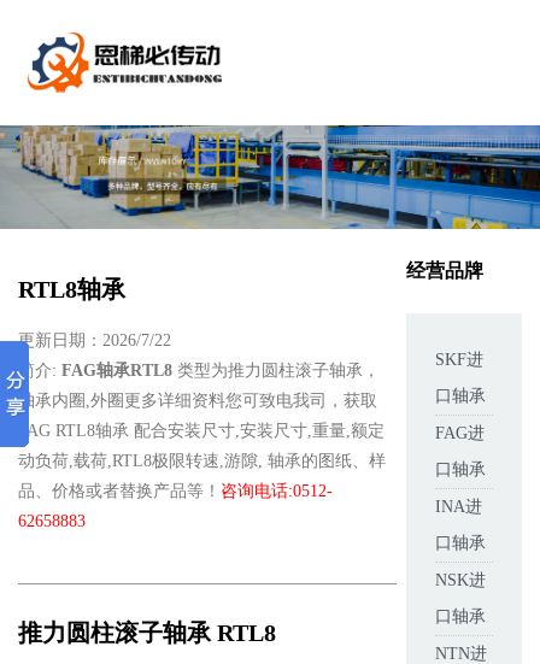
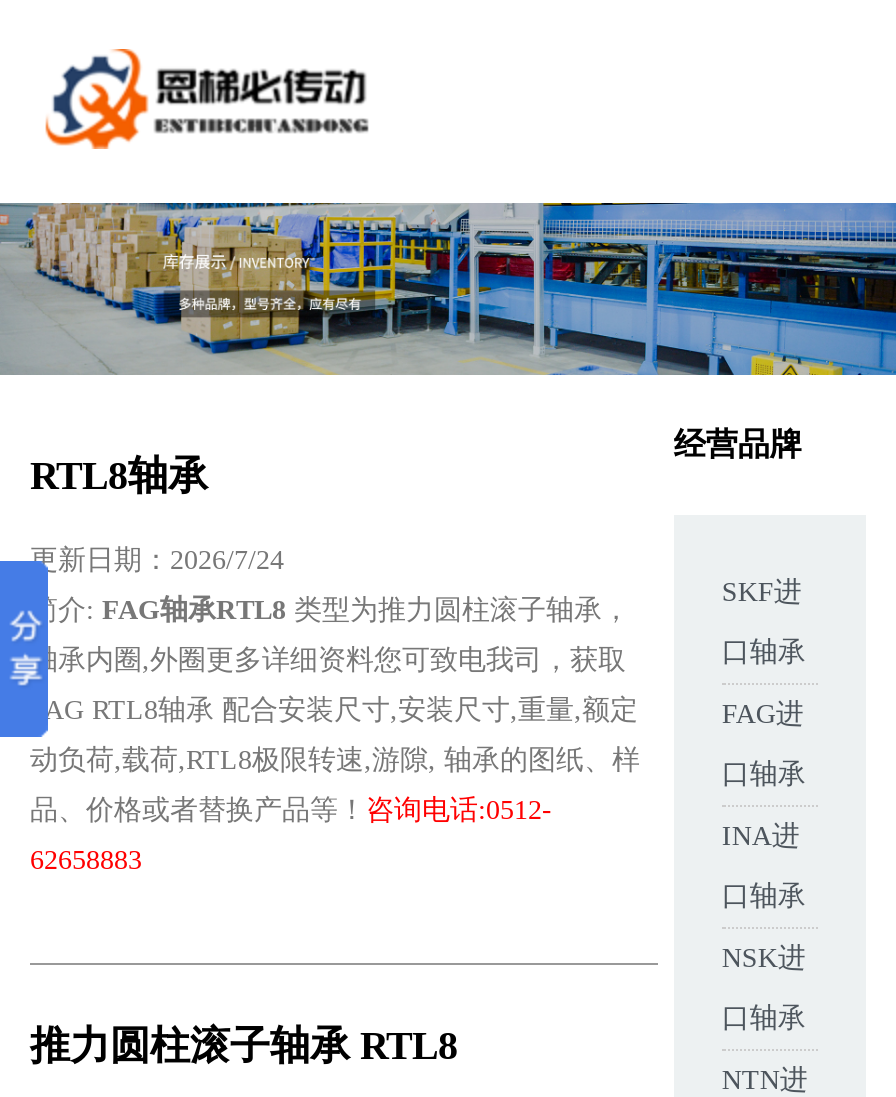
- 更新日期：2026/7/22
+ 更新日期：2026/7/24
